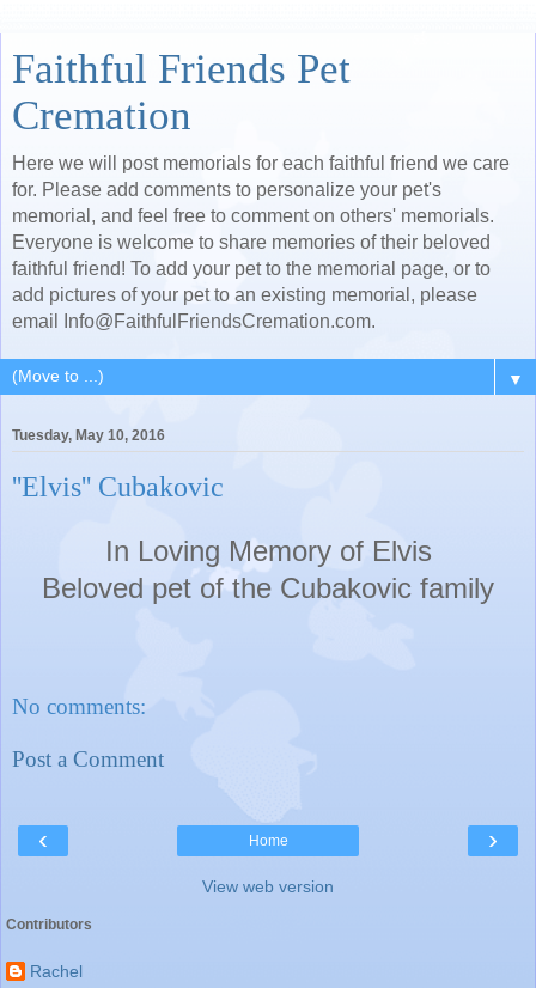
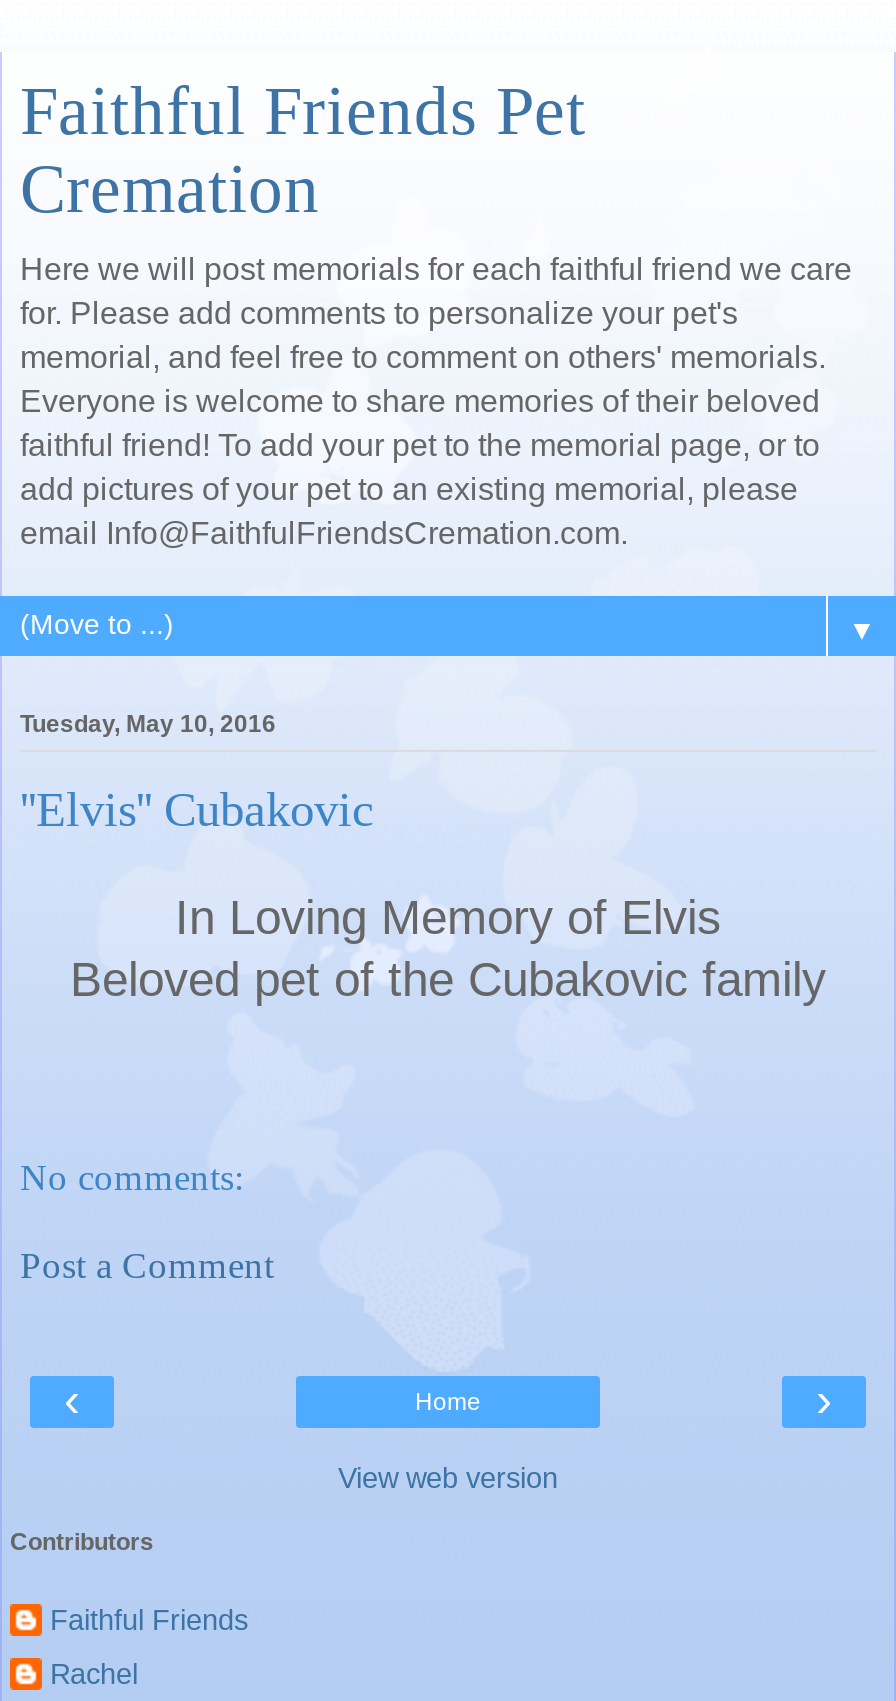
+ Faithful Friends
